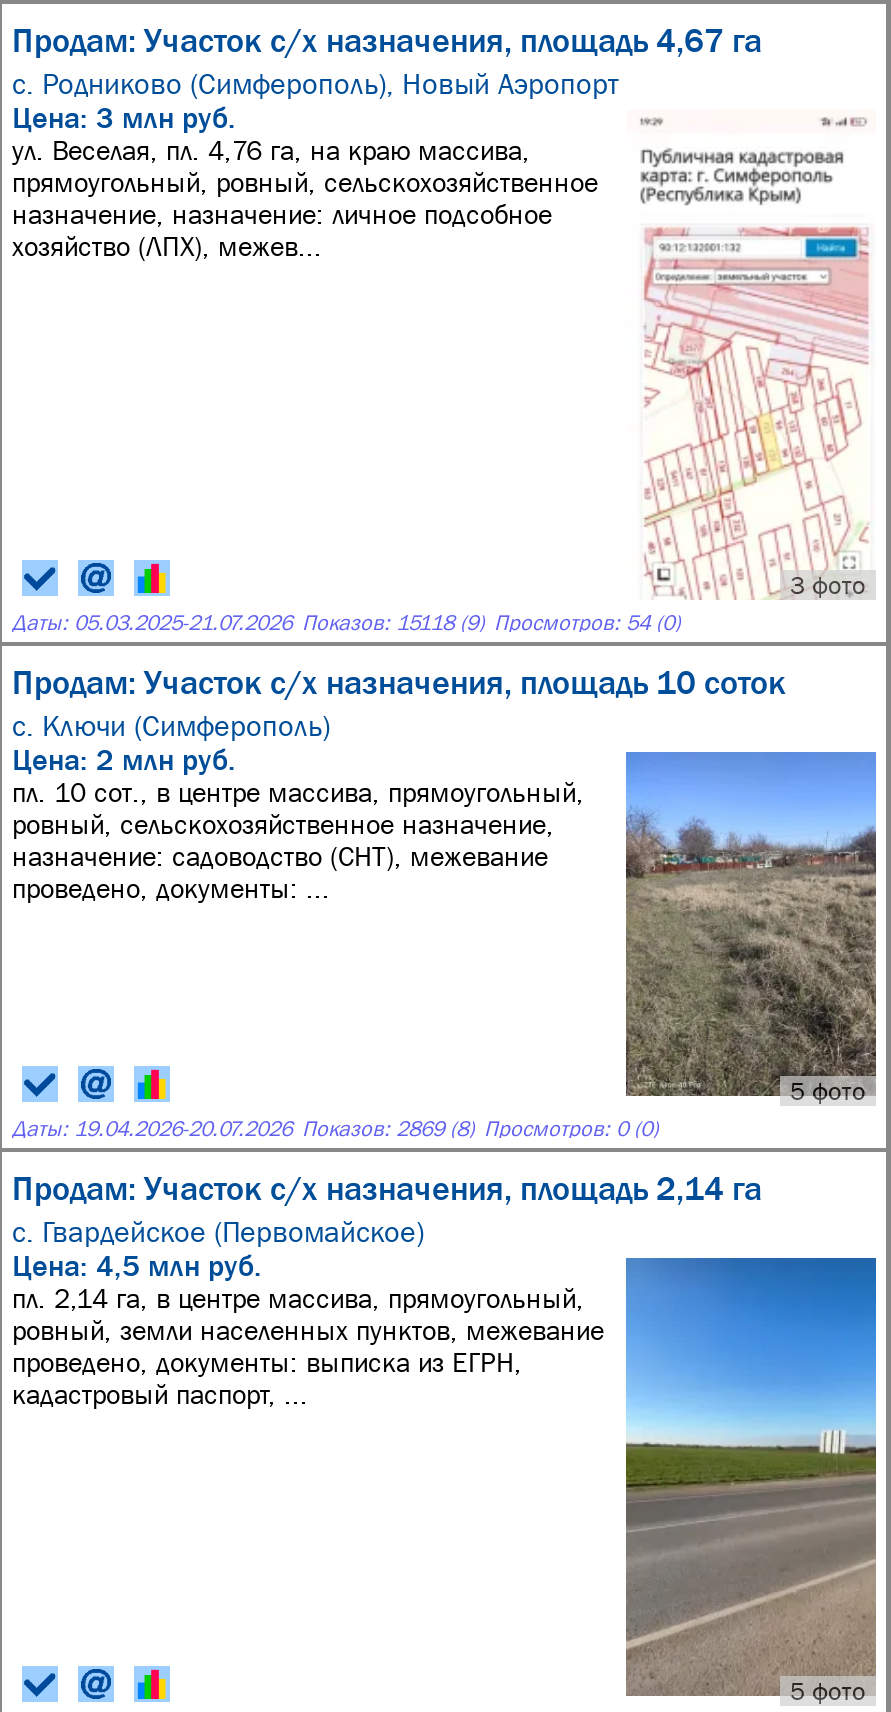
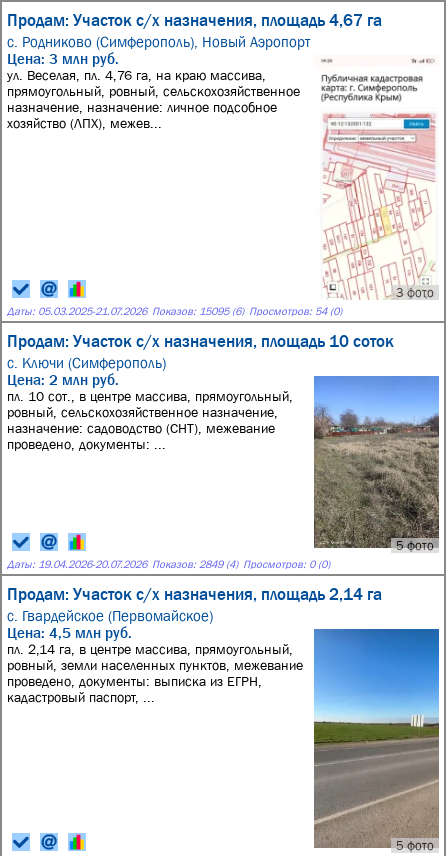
- Даты: 05.03.2025-21.07.2026 Показов: 15118 (9) Просмотров: 54 (0)
+ Даты: 05.03.2025-21.07.2026 Показов: 15095 (6) Просмотров: 54 (0)

- Даты: 19.04.2026-20.07.2026 Показов: 2869 (8) Просмотров: 0 (0)
+ Даты: 19.04.2026-20.07.2026 Показов: 2849 (4) Просмотров: 0 (0)
